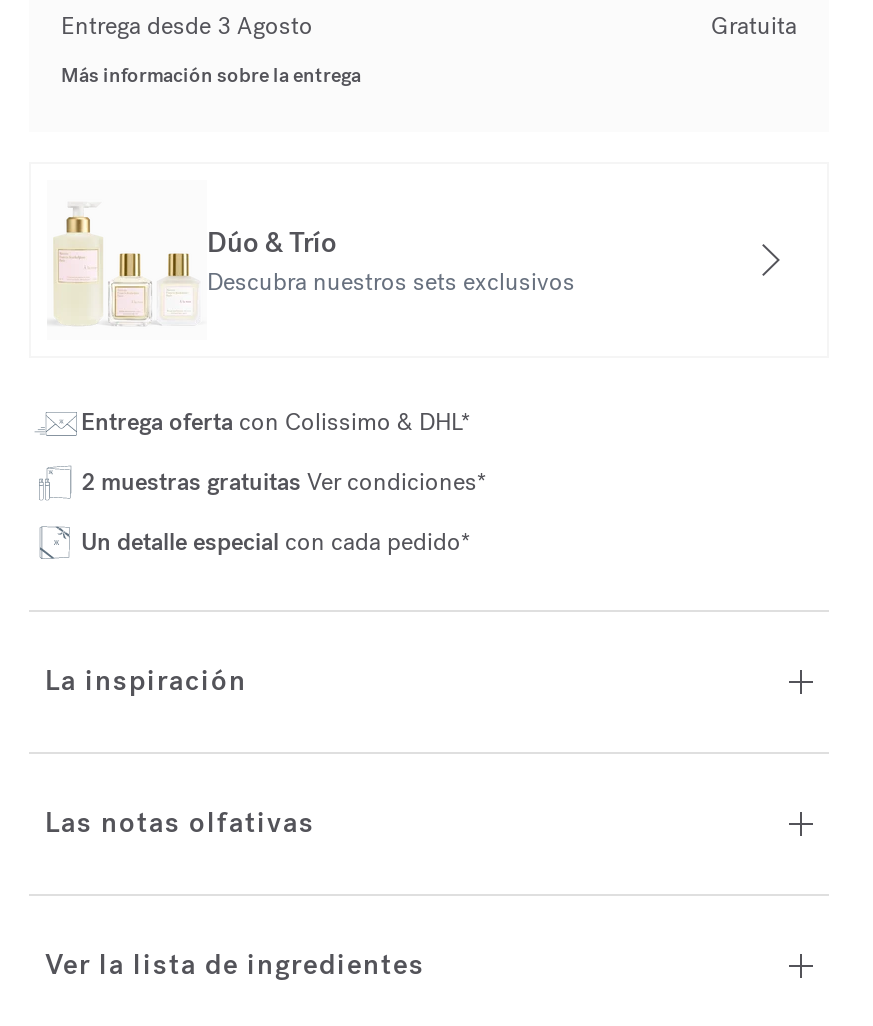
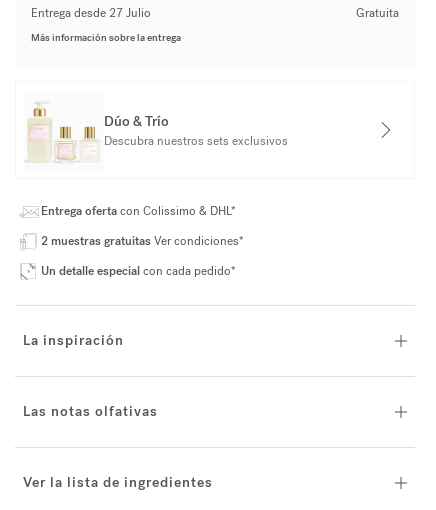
- Entrega desde 3 Agosto
+ Entrega desde 27 Julio
